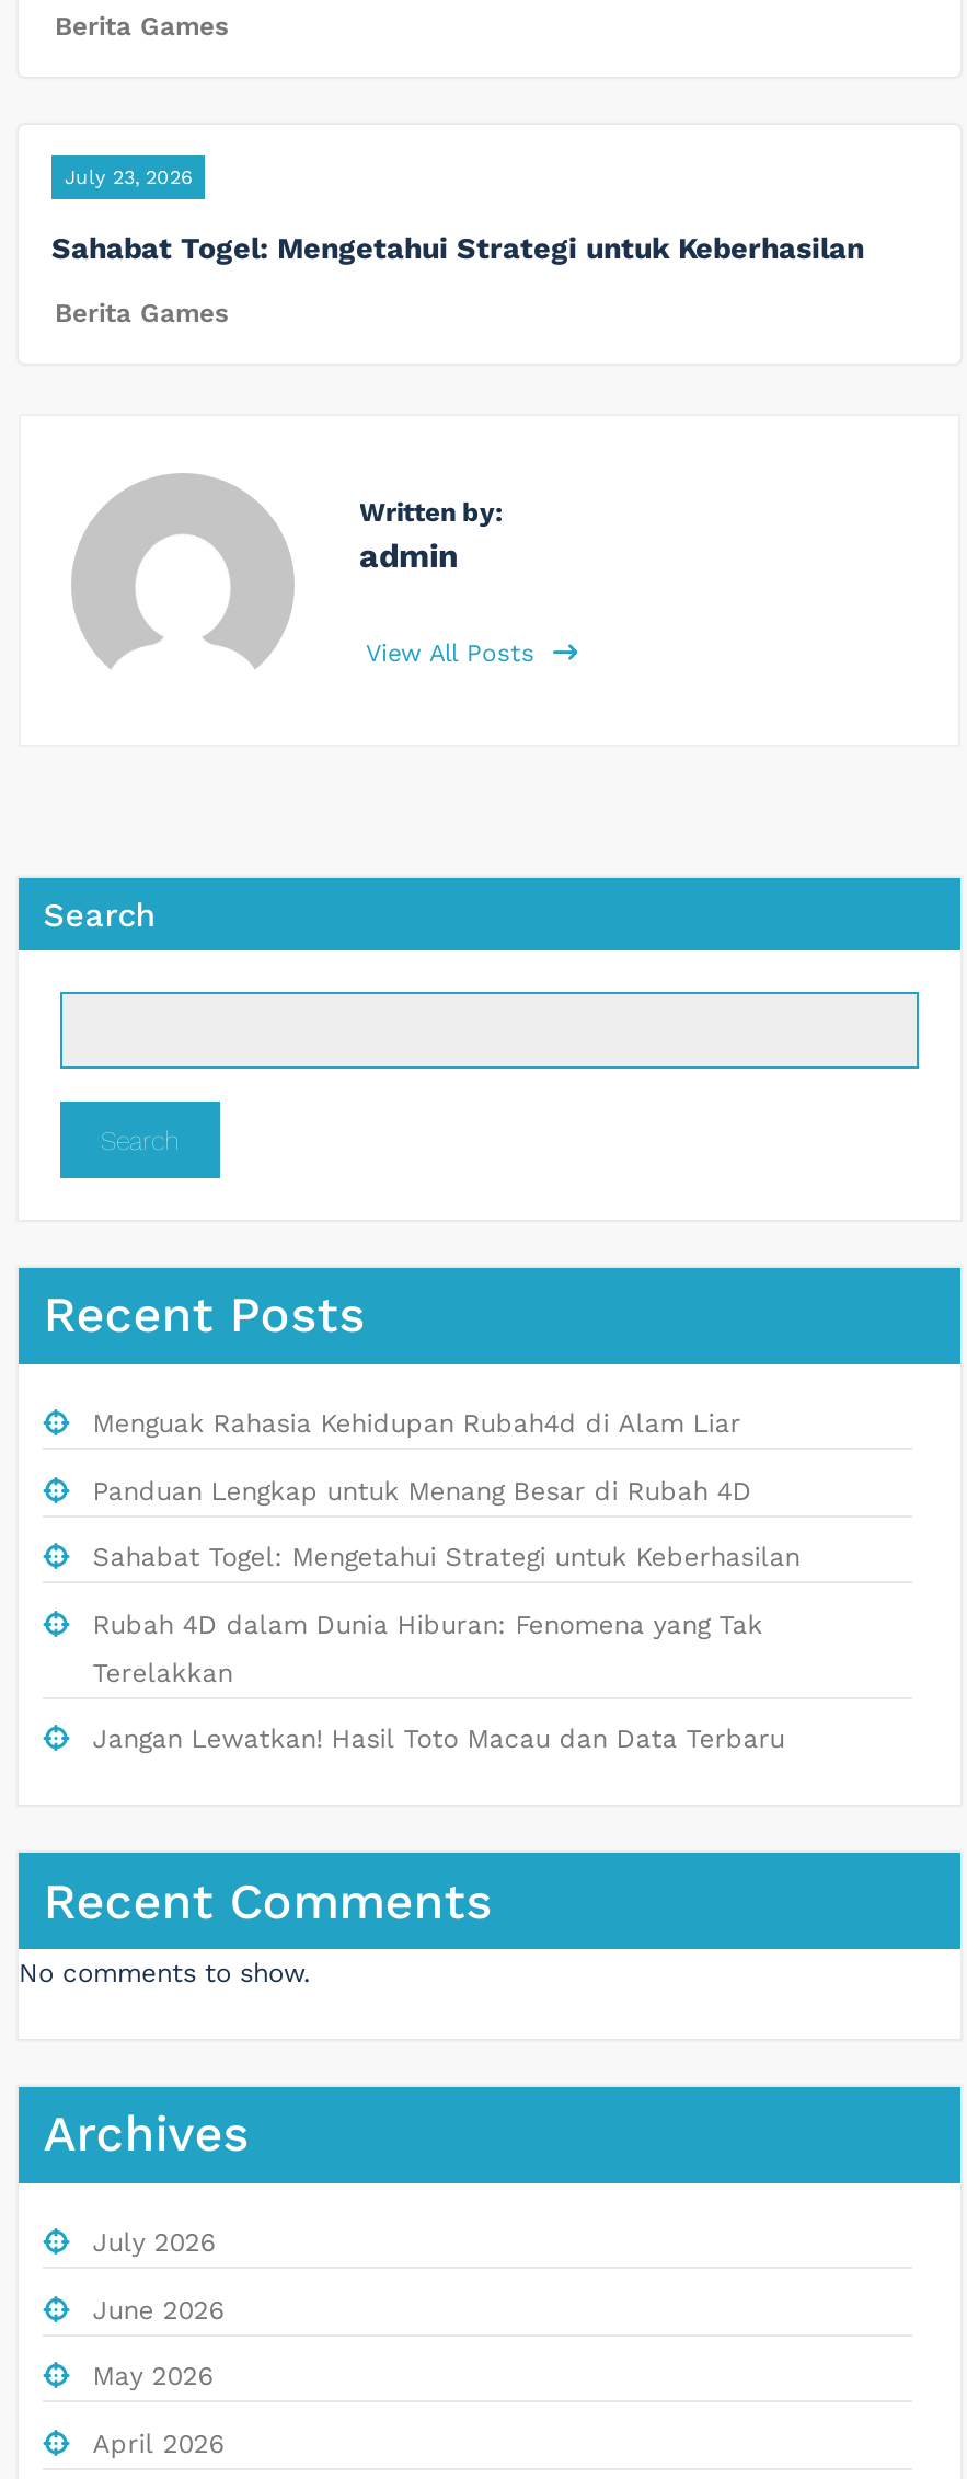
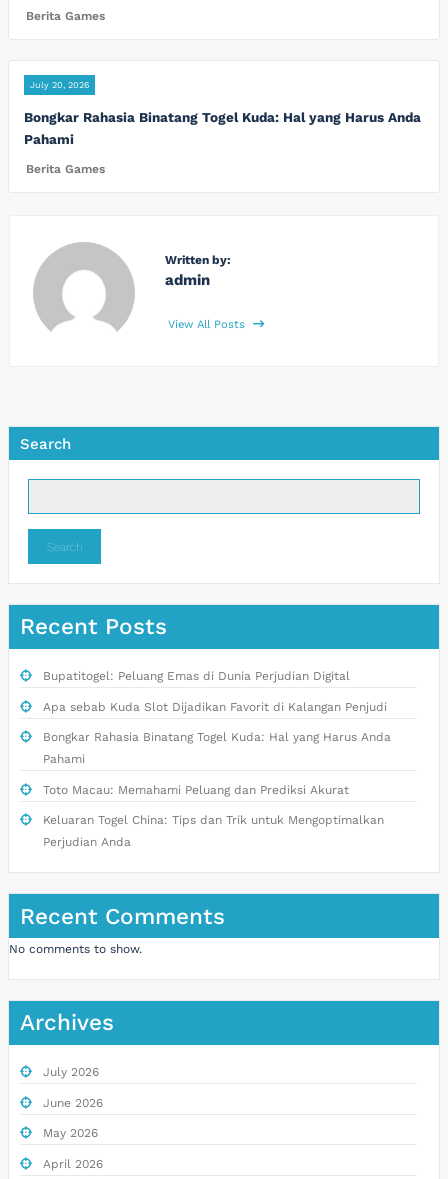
- July 23, 2026
+ July 20, 2026

- Sahabat Togel: Mengetahui Strategi untuk Keberhasilan
+ Bongkar Rahasia Binatang Togel Kuda: Hal yang Harus Anda
+ Pahami

- Menguak Rahasia Kehidupan Rubah4d di Alam Liar
- Panduan Lengkap untuk Menang Besar di Rubah 4D
- Sahabat Togel: Mengetahui Strategi untuk Keberhasilan
- Rubah 4D dalam Dunia Hiburan: Fenomena yang Tak
- Terelakkan
- Jangan Lewatkan! Hasil Toto Macau dan Data Terbaru
+ Bupatitogel: Peluang Emas di Dunia Perjudian Digital
+ Apa sebab Kuda Slot Dijadikan Favorit di Kalangan Penjudi
+ Bongkar Rahasia Binatang Togel Kuda: Hal yang Harus Anda
+ Pahami
+ Toto Macau: Memahami Peluang dan Prediksi Akurat
+ Keluaran Togel China: Tips dan Trik untuk Mengoptimalkan
+ Perjudian Anda
